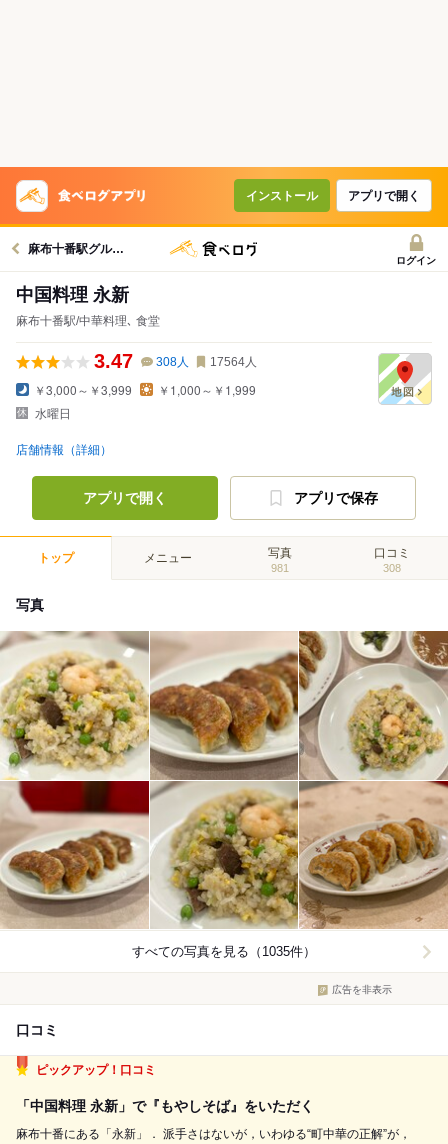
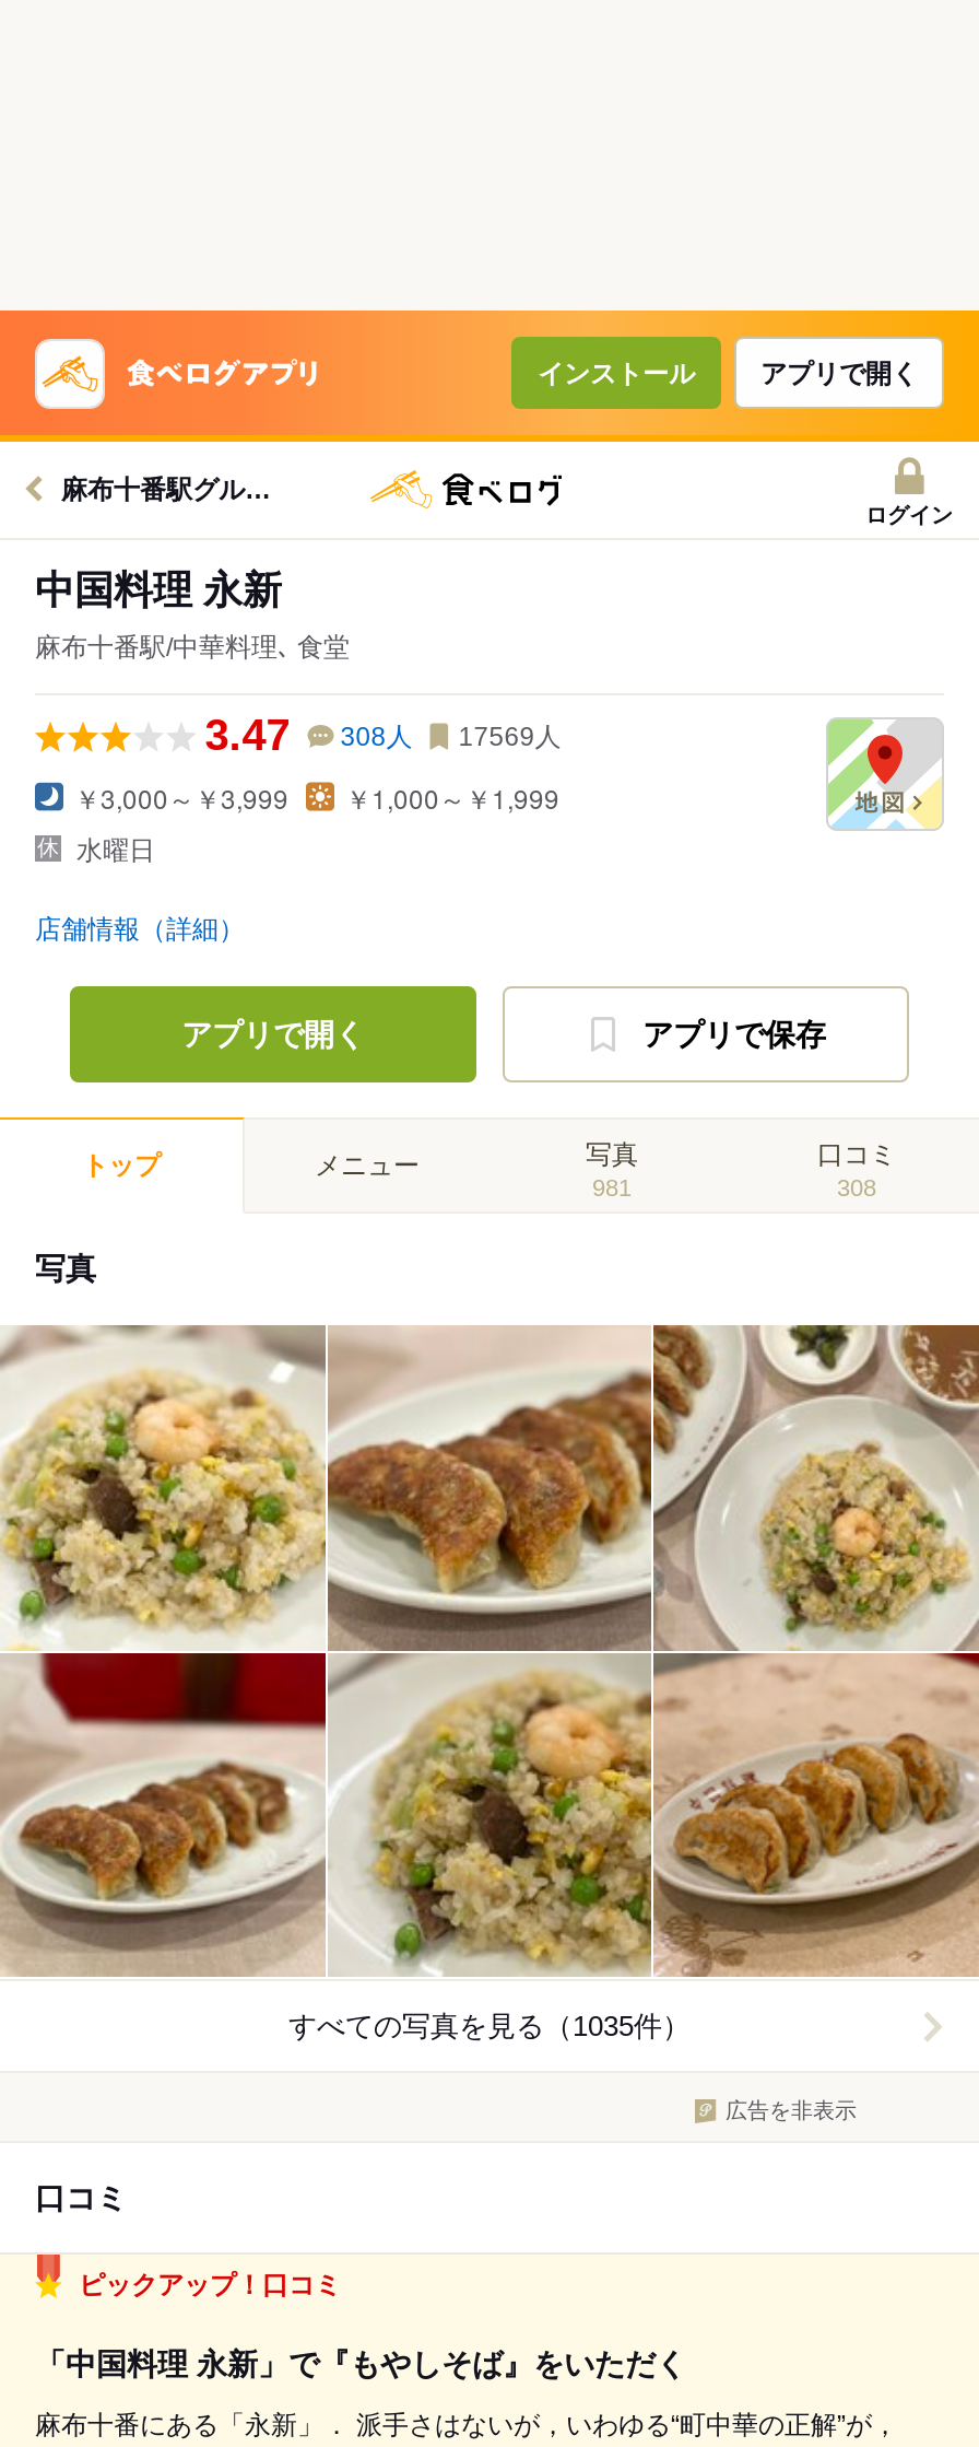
- 3.47 308人 17564人
+ 3.47 308人 17569人
